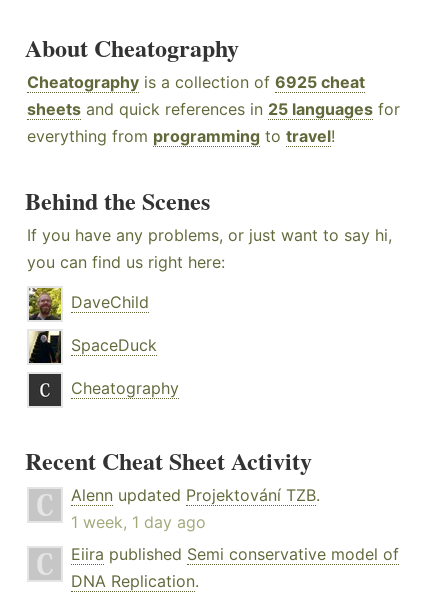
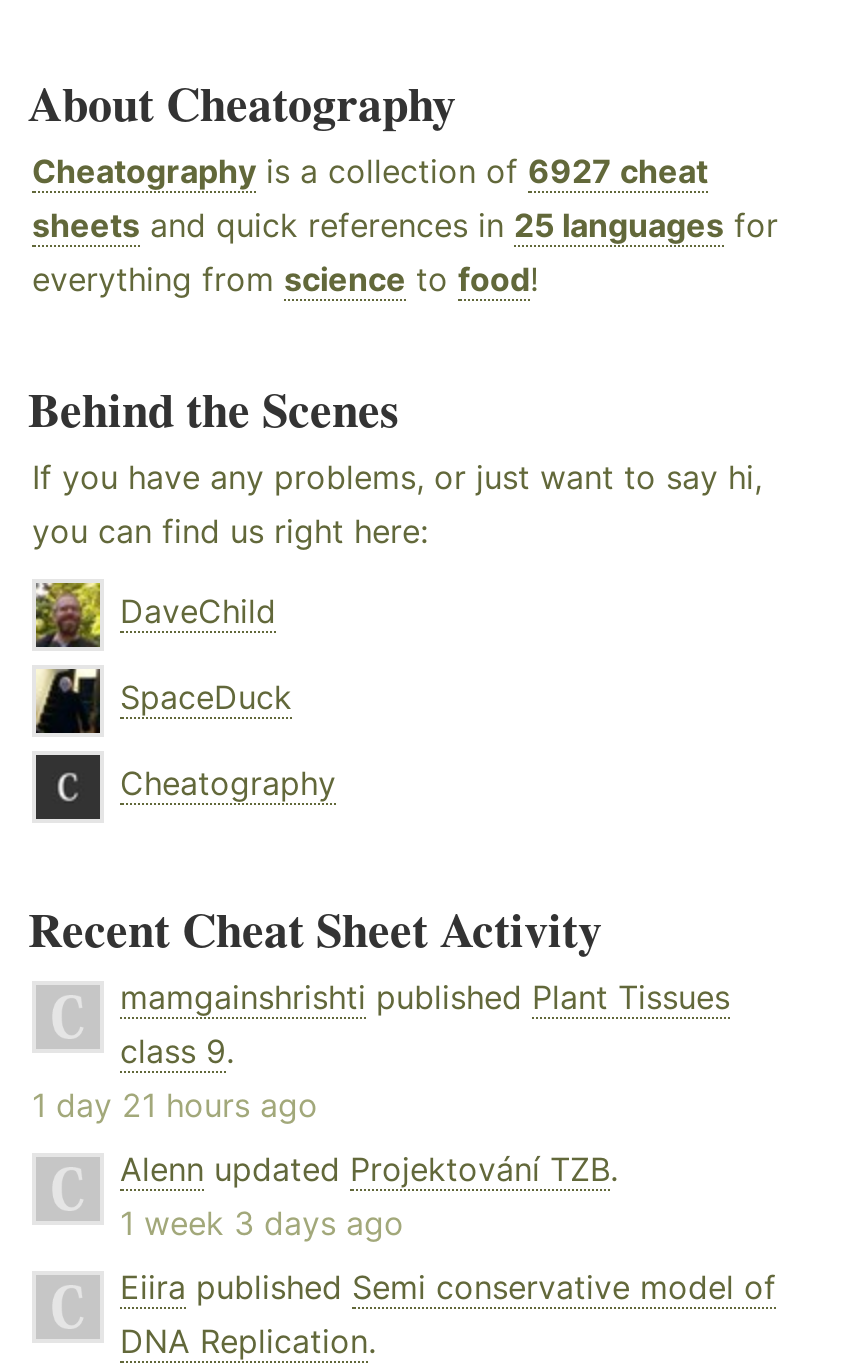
- Cheatography is a collection of 6925 cheat
+ Cheatography is a collection of 6927 cheat

- everything from programming to travel!
+ everything from science to food!

+ mamgainshrishti published Plant Tissues
+ class 9.
+ 1 day 21 hours ago

- 1 week, 1 day ago
+ 1 week 3 days ago
